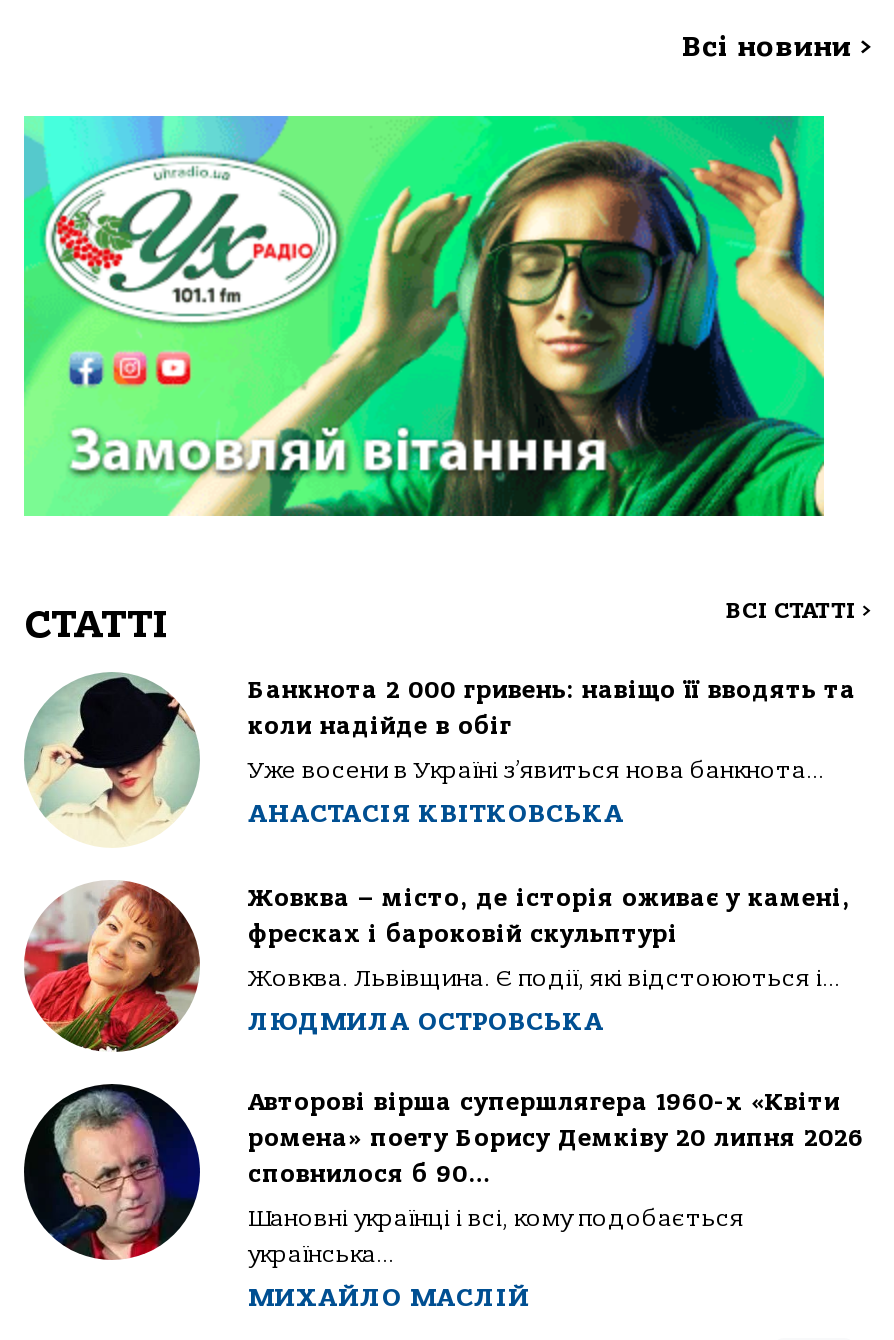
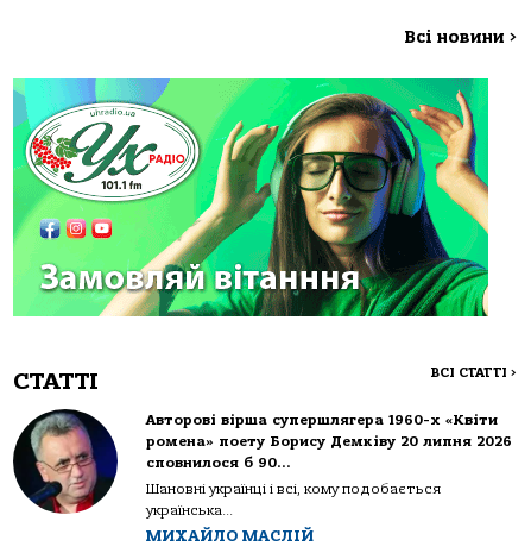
- [image]
- Банкнота 2 000 гривень: навіщо її вводять та
- коли надійде в обіг
- Уже восени в Україні з’явиться нова банкнота...
- АНАСТАСІЯ КВІТКОВСЬКА
- Жовква – місто, де історія оживає у камені,
- фресках і бароковій скульптурі
- Жовква. Львівщина. Є події, які відстоюються і...
- ЛЮДМИЛА ОСТРОВСЬКА

- [image]
